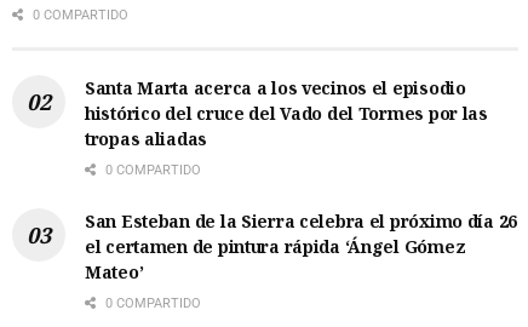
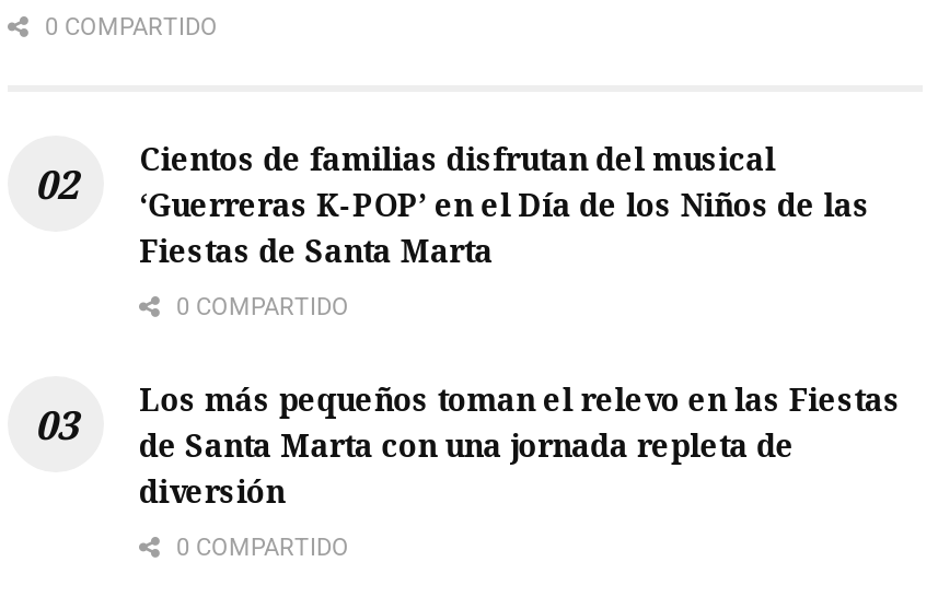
- Santa Marta acerca a los vecinos el episodio
- histórico del cruce del Vado del Tormes por las
- tropas aliadas
+ Cientos de familias disfrutan del musical
+ ‘Guerreras K-POP’ en el Día de los Niños de las
+ Fiestas de Santa Marta

- San Esteban de la Sierra celebra el próximo día 26
- el certamen de pintura rápida ‘Ángel Gómez
- Mateo’
+ Los más pequeños toman el relevo en las Fiestas
+ de Santa Marta con una jornada repleta de
+ diversión
